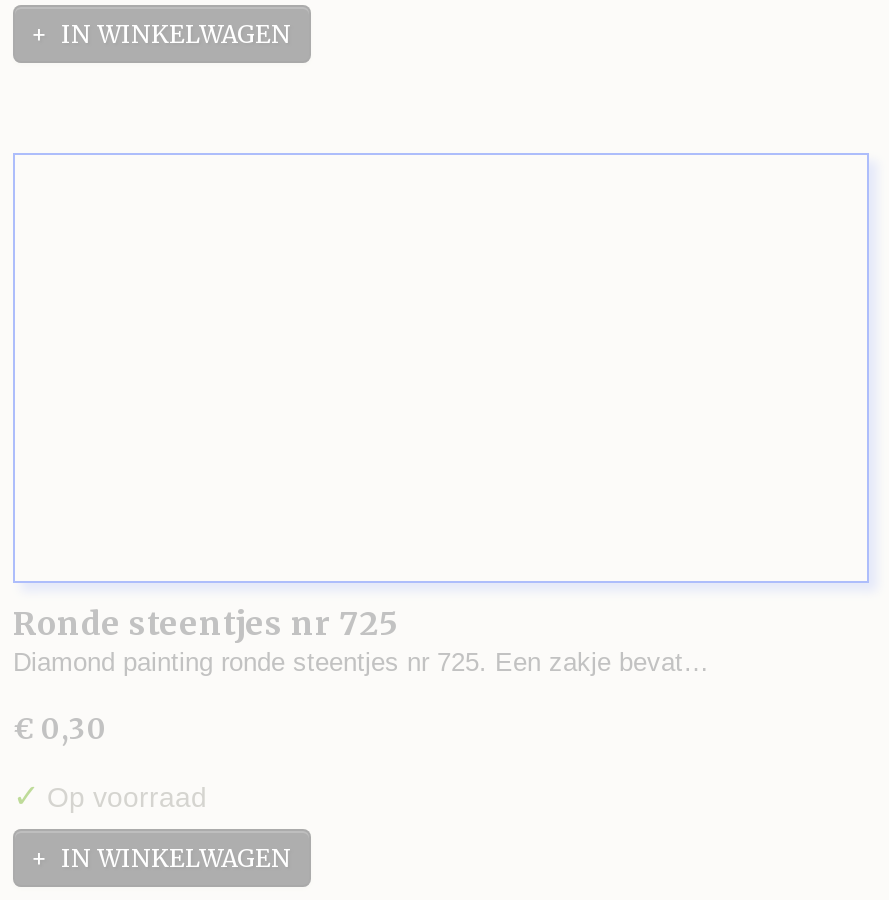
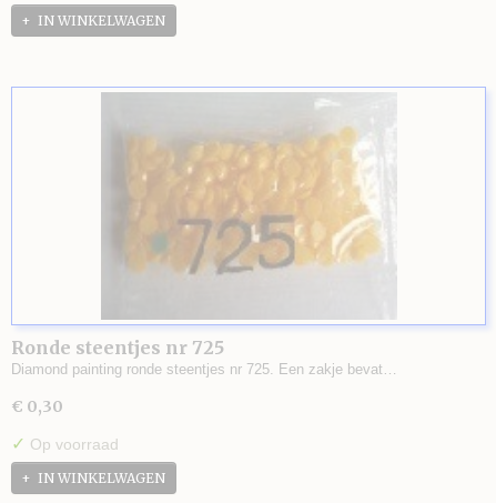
+ [image]
